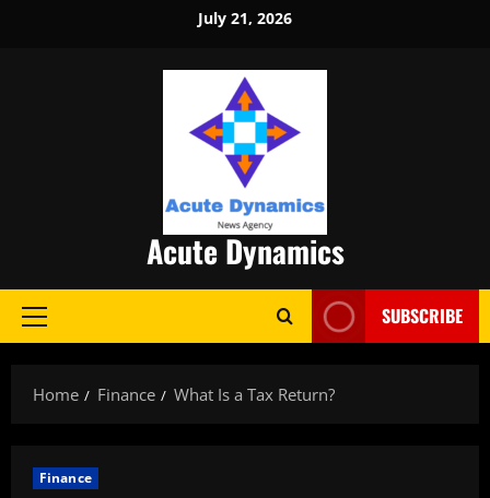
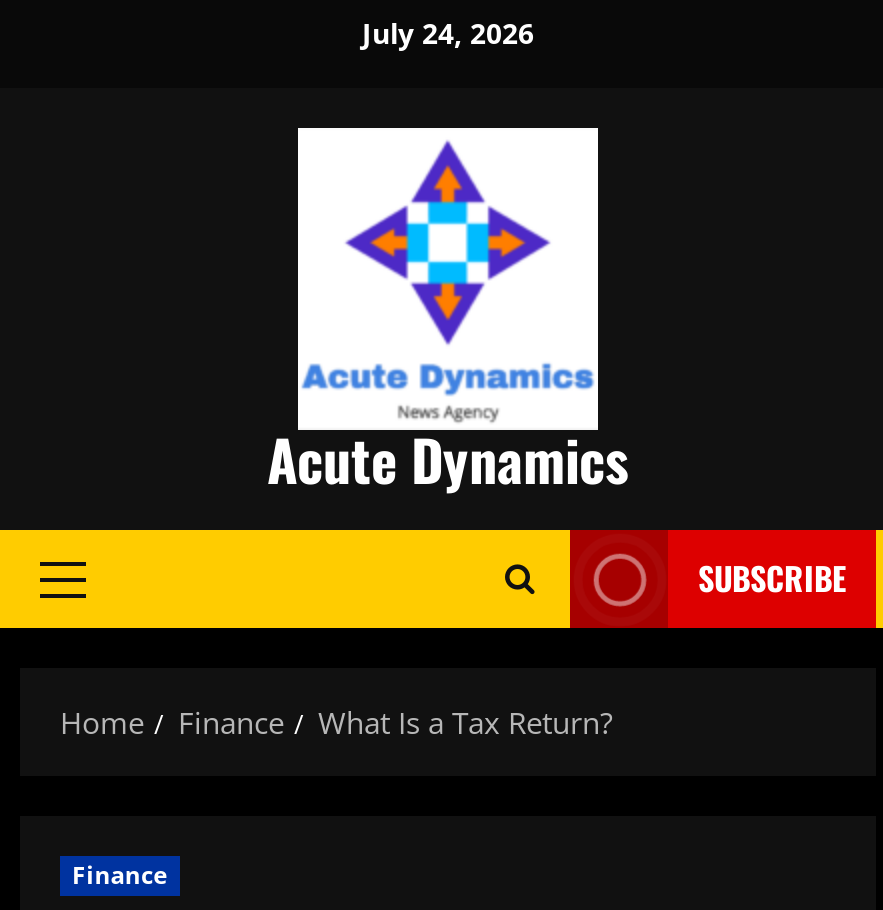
- July 21, 2026
+ July 24, 2026
